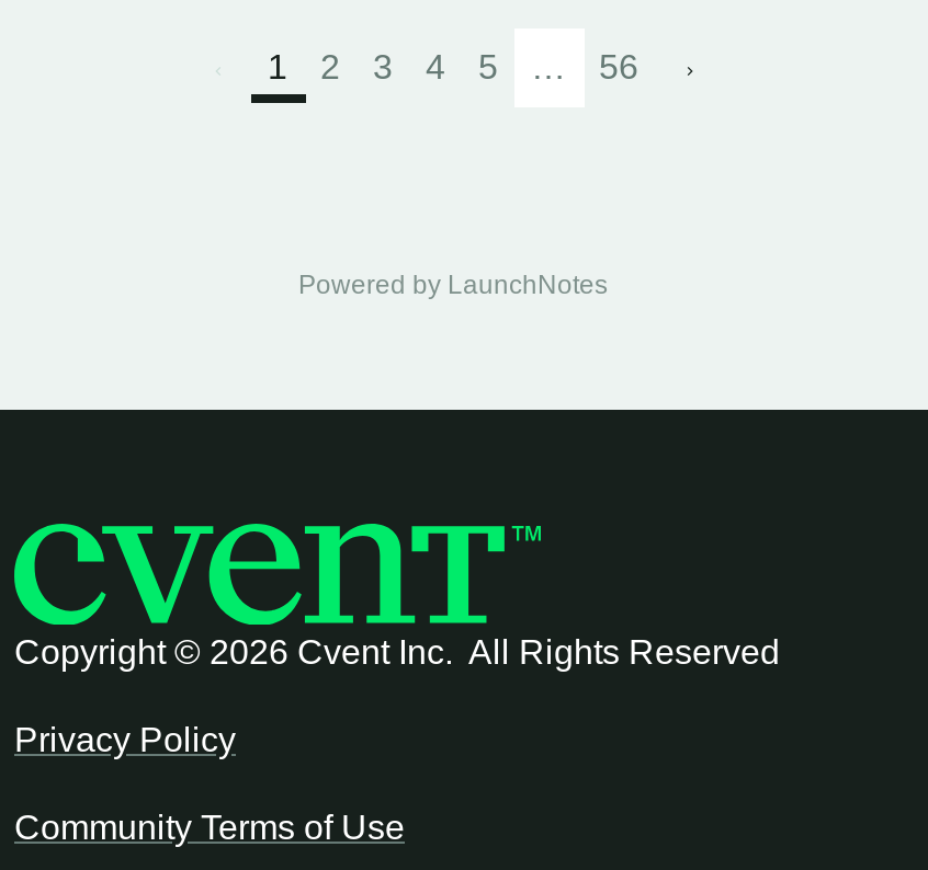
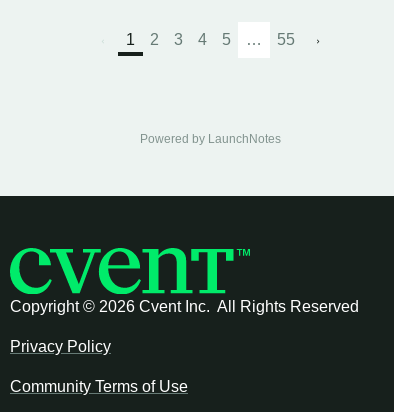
- 56
+ 55
